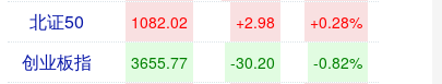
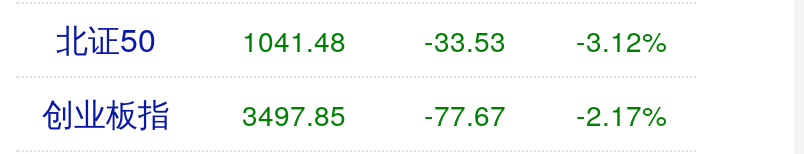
- 1082.02
+ 1041.48

- +2.98
+ -33.53

- +0.28%
+ -3.12%

- 3655.77
+ 3497.85

- -30.20
+ -77.67

- -0.82%
+ -2.17%
